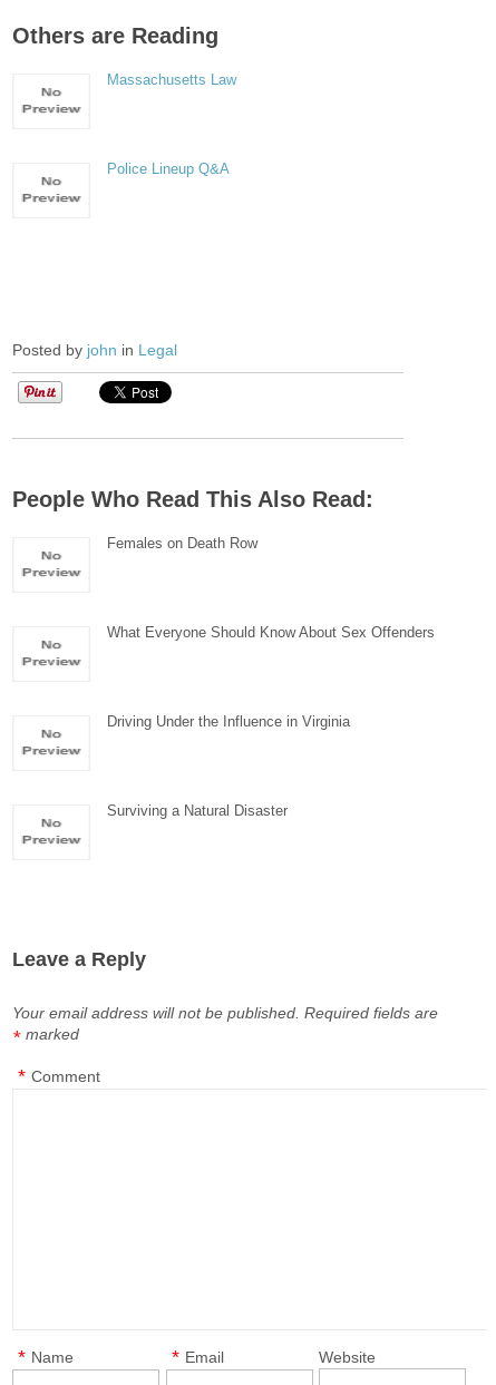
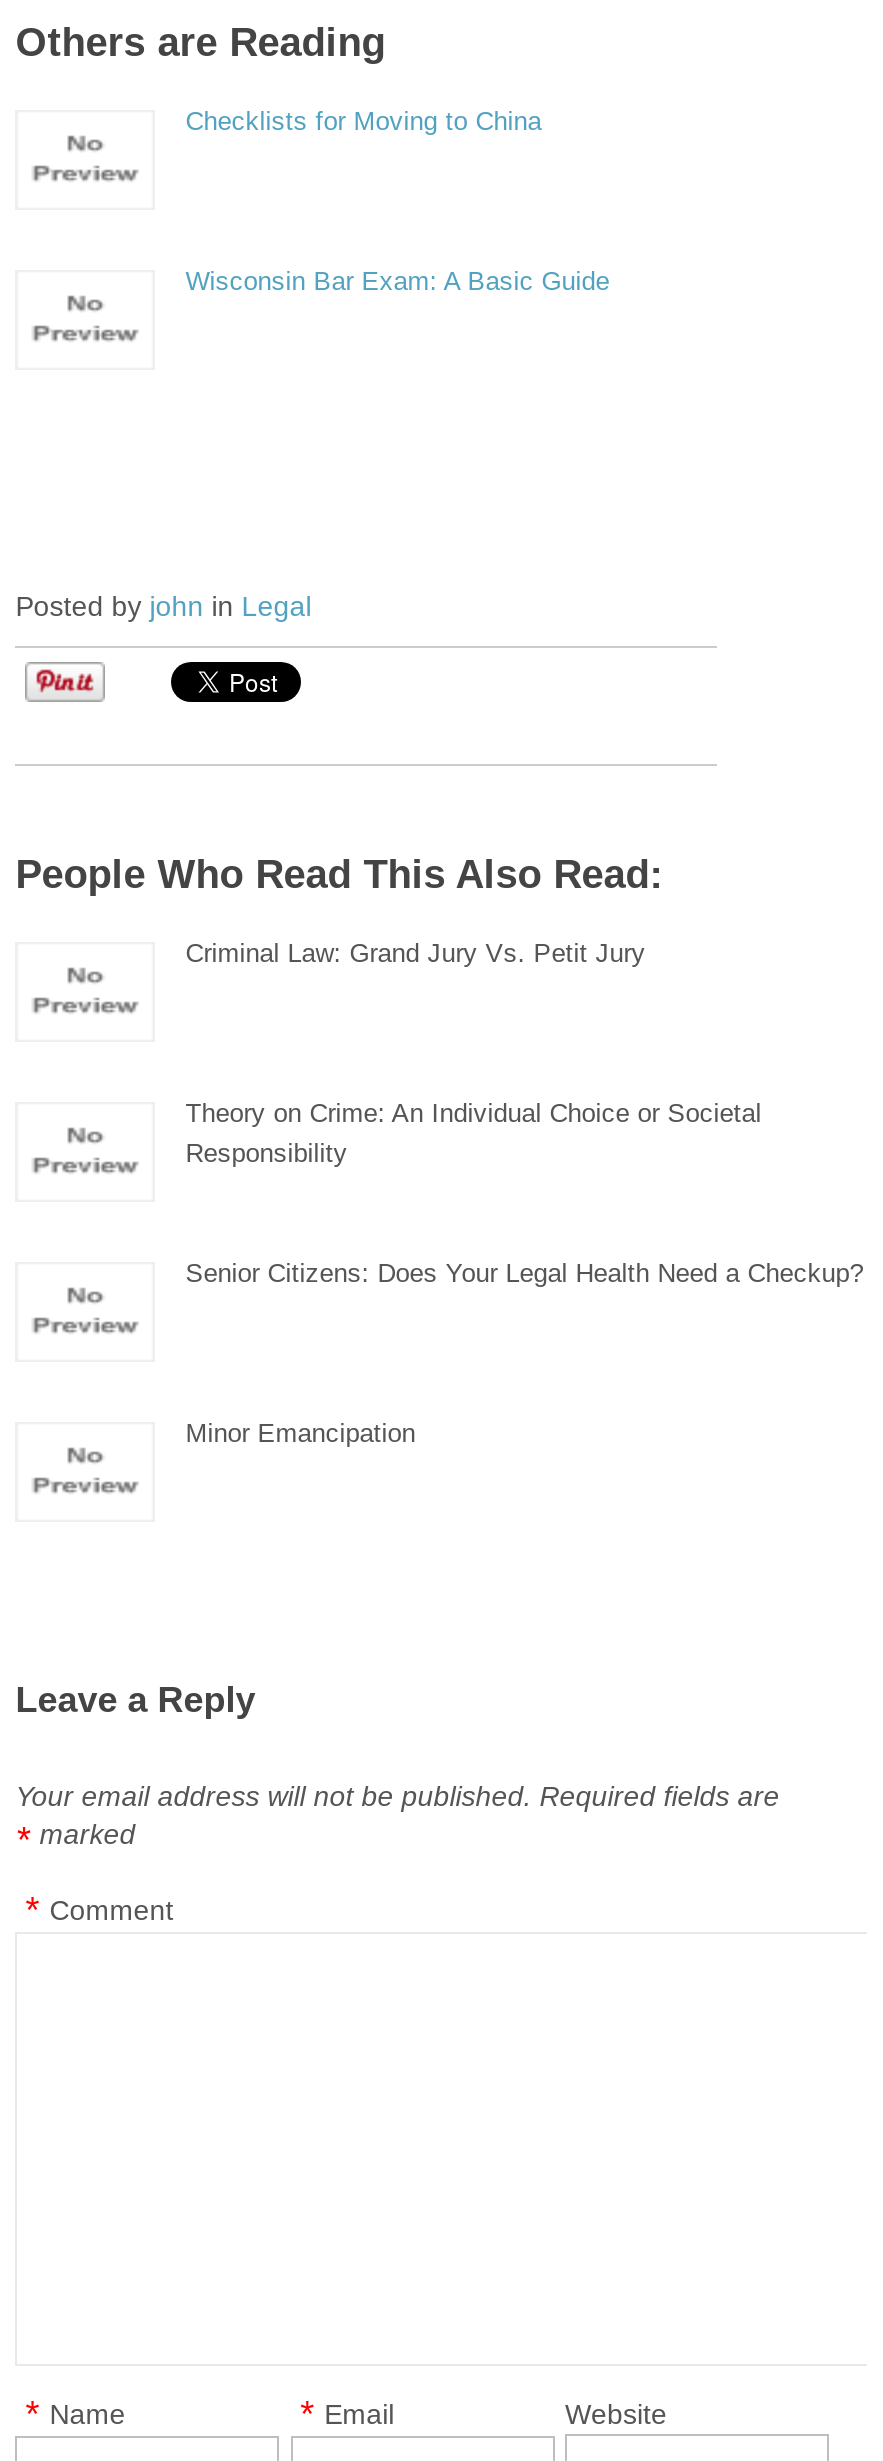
- Massachusetts Law
+ Checklists for Moving to China

- Police Lineup Q&A
+ Wisconsin Bar Exam: A Basic Guide

- Females on Death Row
+ Criminal Law: Grand Jury Vs. Petit Jury

- What Everyone Should Know About Sex Offenders
+ Theory on Crime: An Individual Choice or Societal
+ Responsibility

- Driving Under the Influence in Virginia
+ Senior Citizens: Does Your Legal Health Need a Checkup?

- Surviving a Natural Disaster
+ Minor Emancipation
